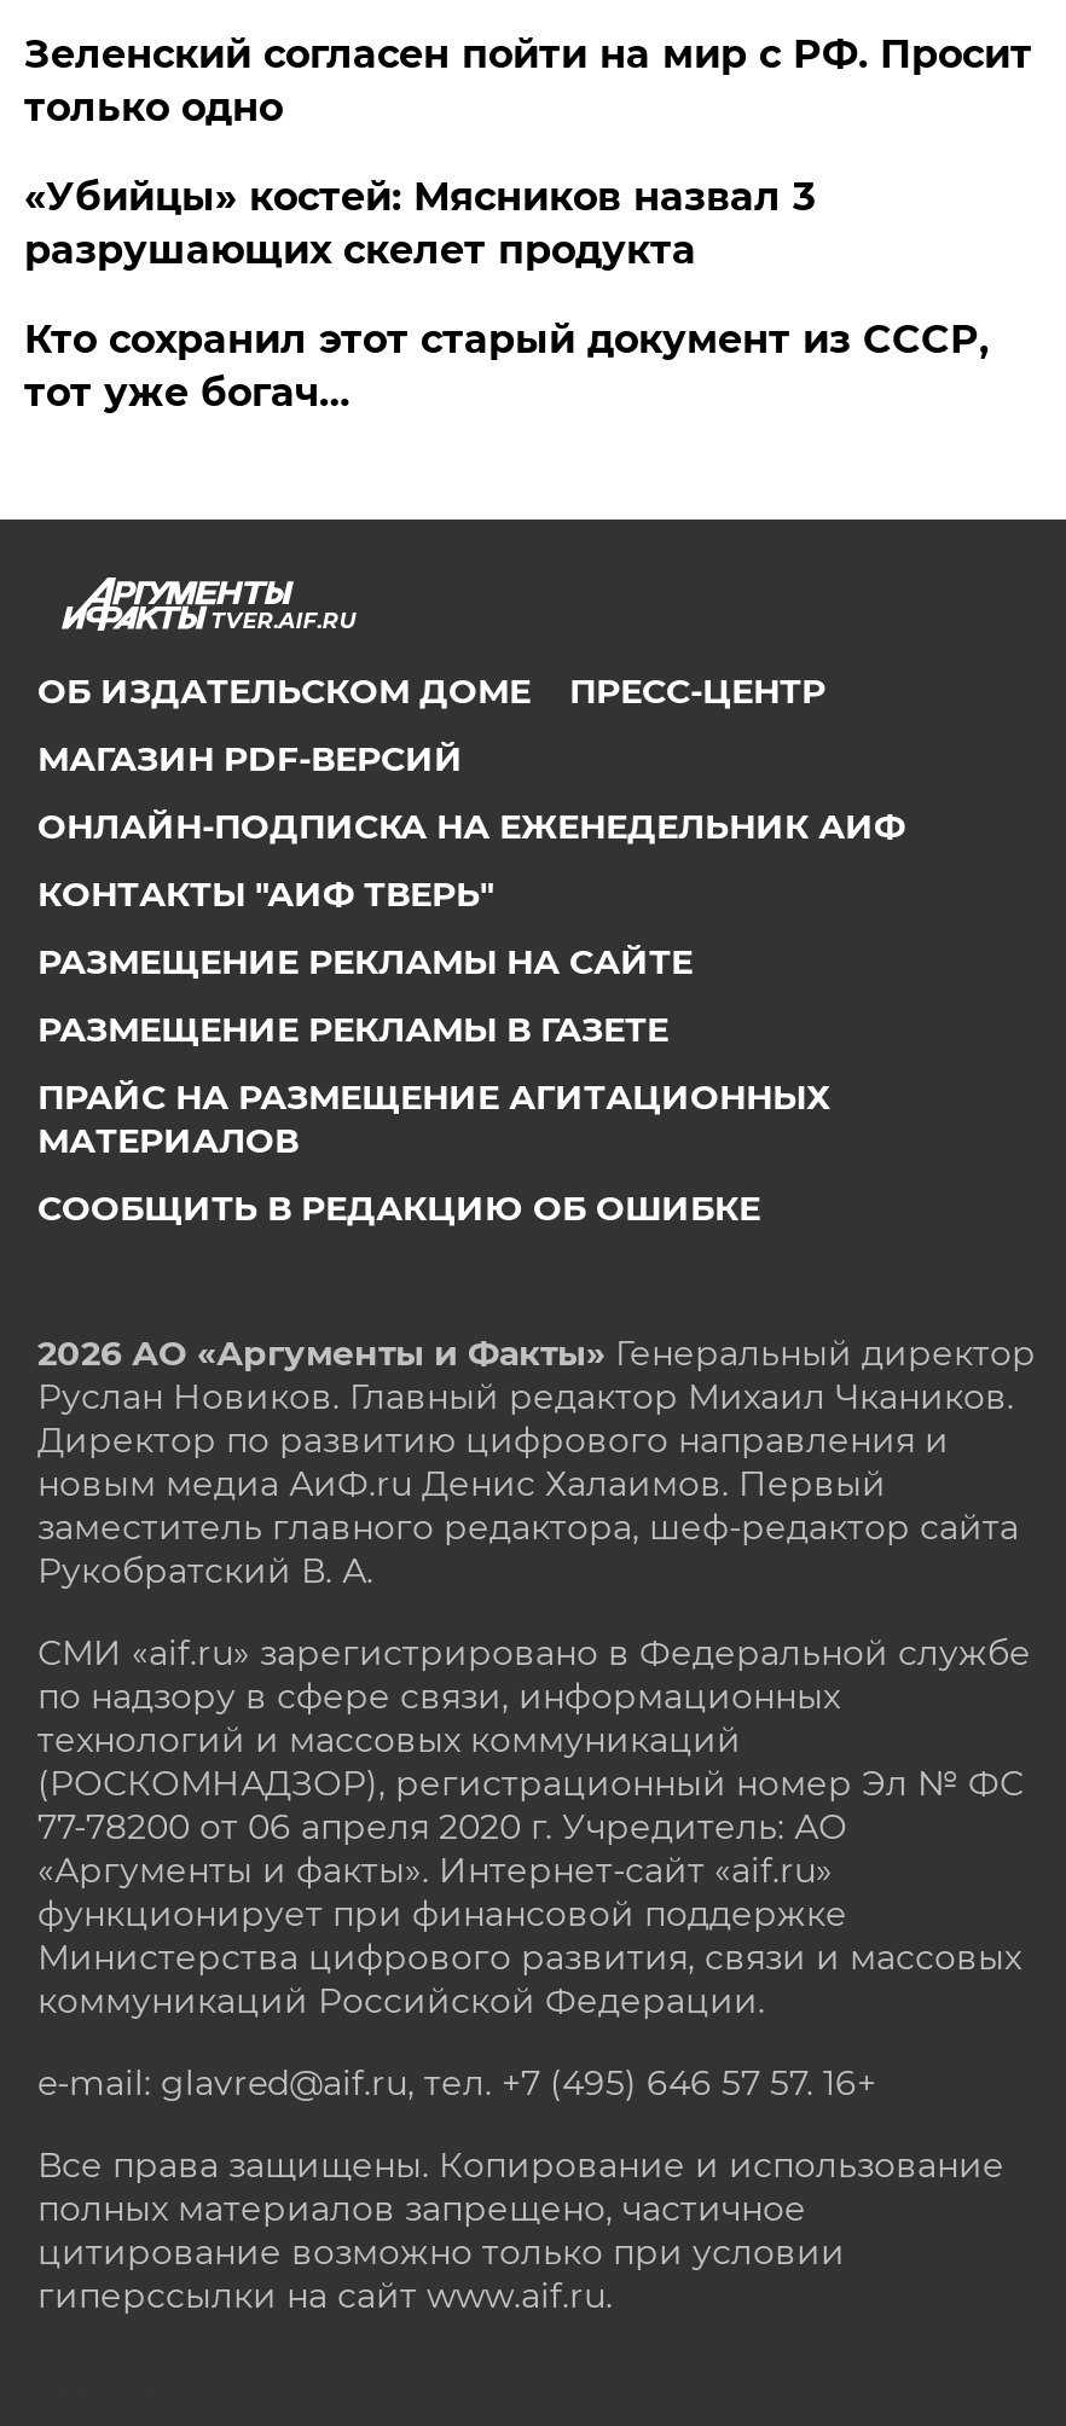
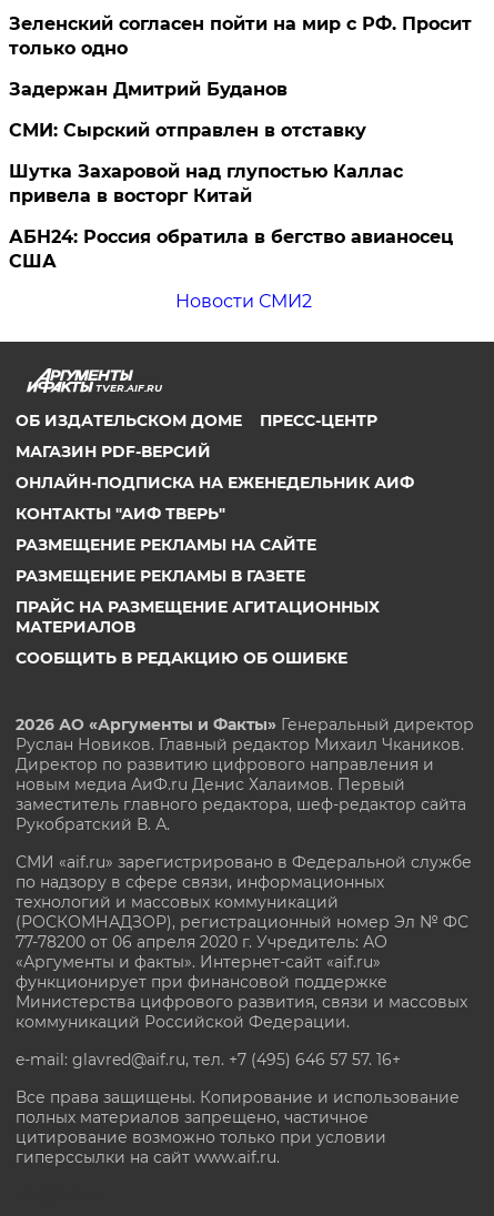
- «Убийцы» костей: Мясников назвал 3
- разрушающих скелет продукта
- Кто сохранил этот старый документ из СССР,
- тот уже богач…
+ Задержан Дмитрий Буданов
+ СМИ: Сырский отправлен в отставку
+ Шутка Захаровой над глупостью Каллас
+ привела в восторг Китай
+ АБН24: Россия обратила в бегство авианосец
+ США
+ Новости СМИ2
